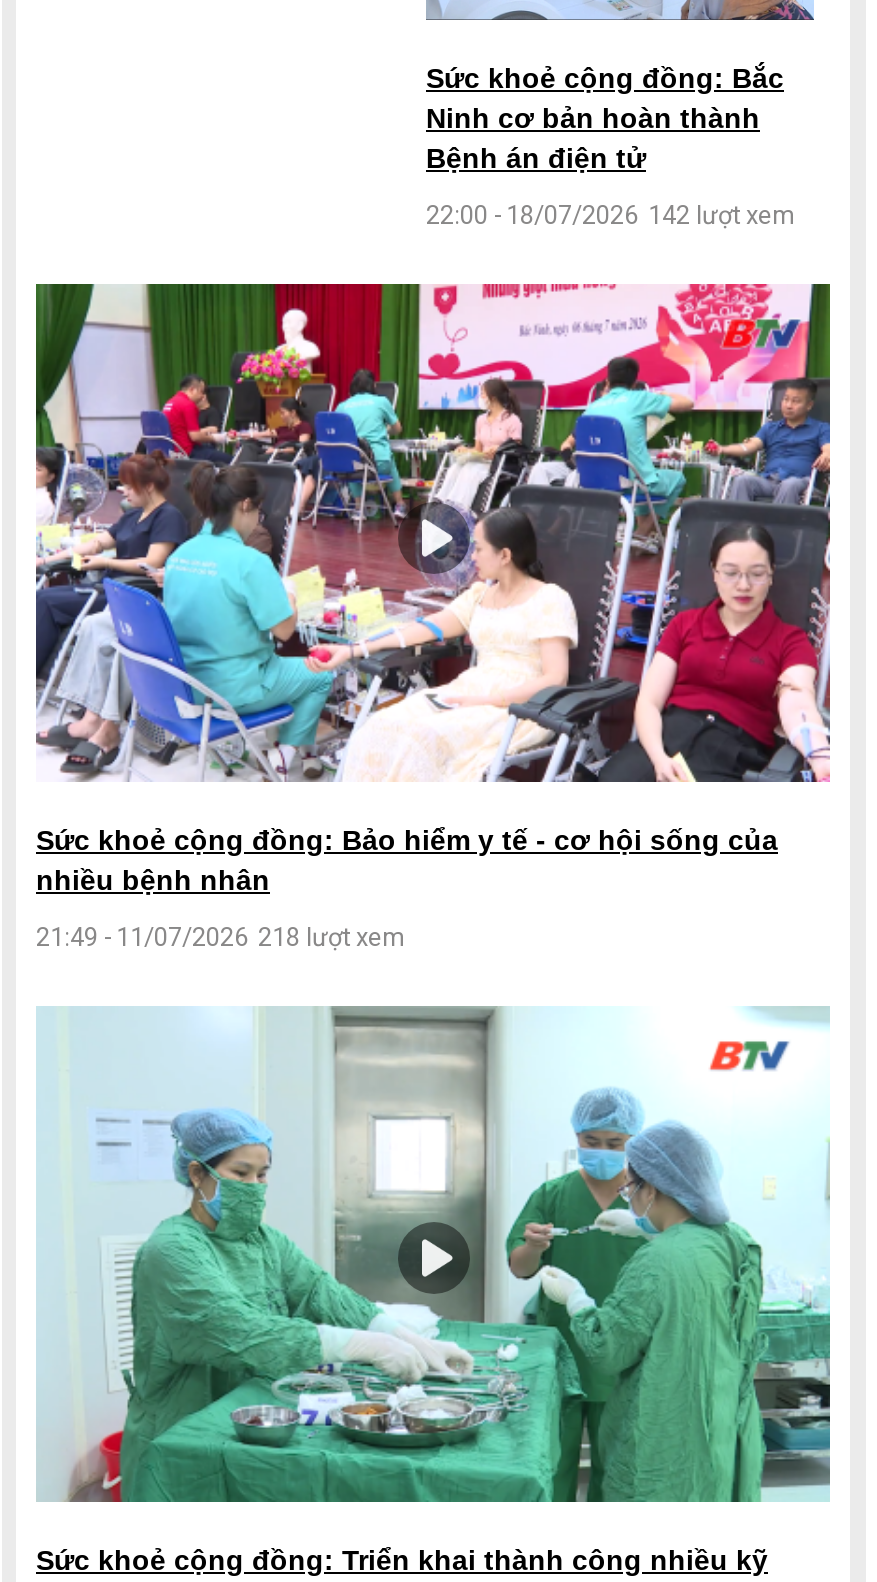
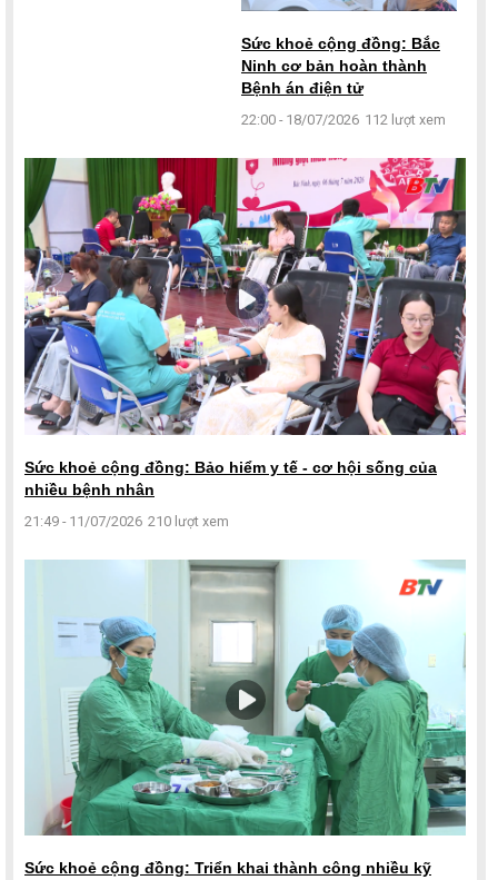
- 22:00 - 18/07/2026 142 lượt xem
+ 22:00 - 18/07/2026 112 lượt xem

- 21:49 - 11/07/2026 218 lượt xem
+ 21:49 - 11/07/2026 210 lượt xem
